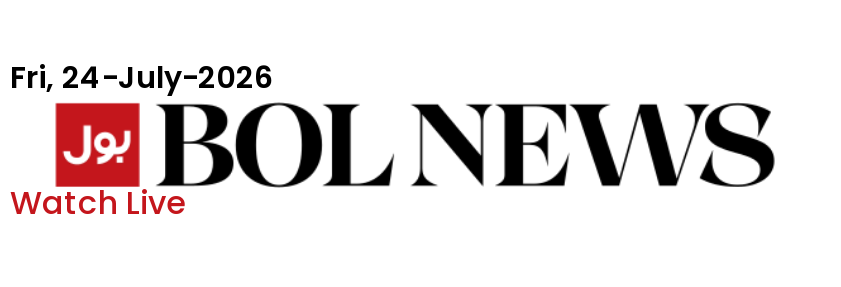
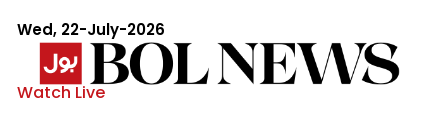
- Fri, 24-July-2026
+ Wed, 22-July-2026
